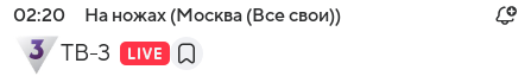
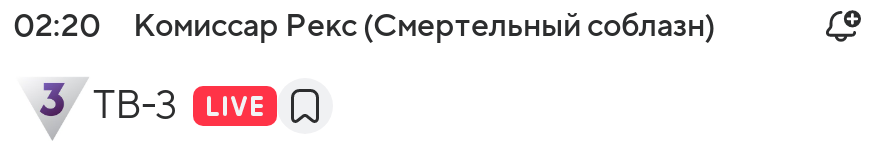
- На ножах (Москва (Все свои))
+ Комиссар Рекс (Смертельный соблазн)
